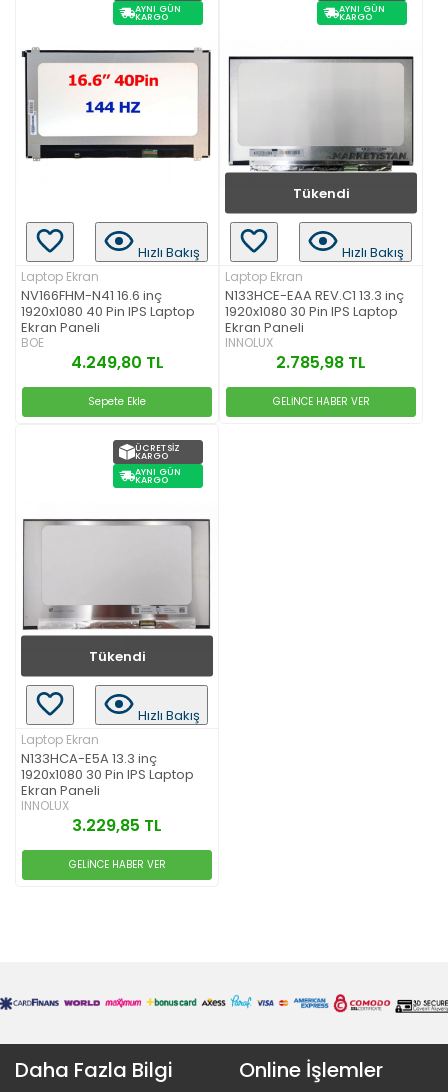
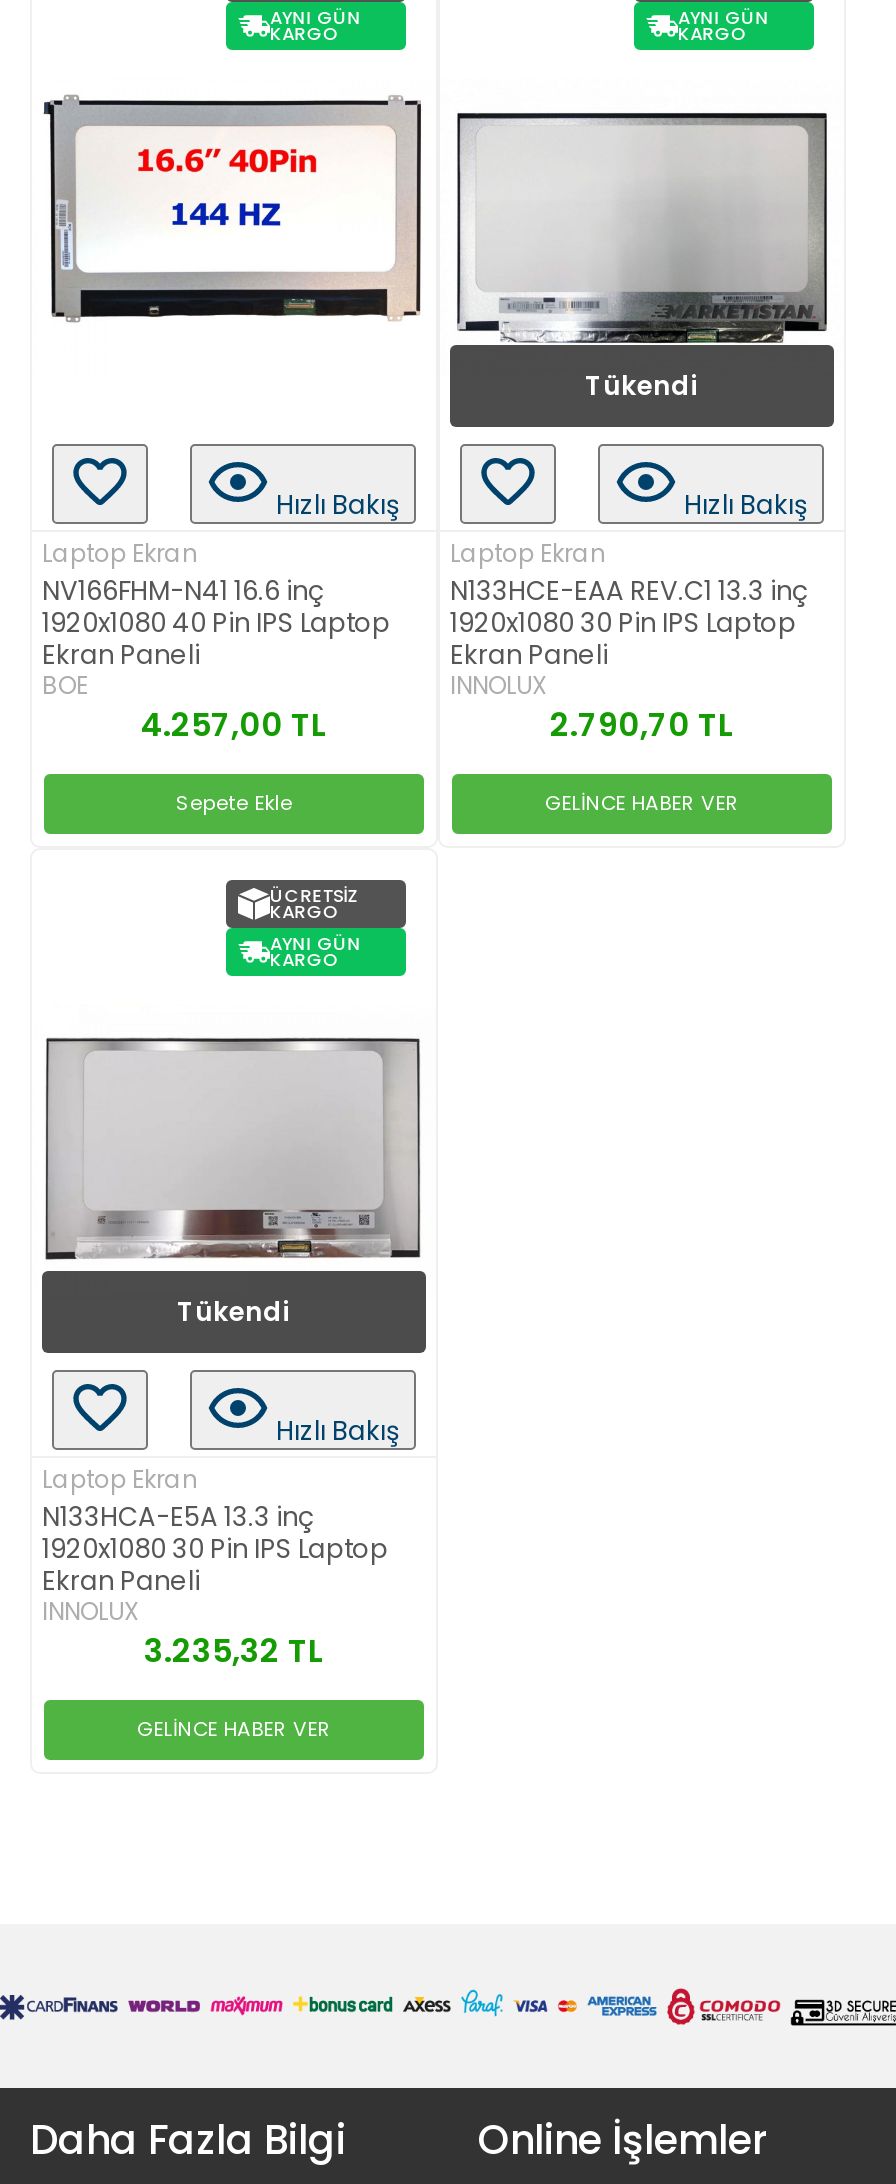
- 4.249,80 TL
+ 4.257,00 TL

- 2.785,98 TL
+ 2.790,70 TL

- 3.229,85 TL
+ 3.235,32 TL
